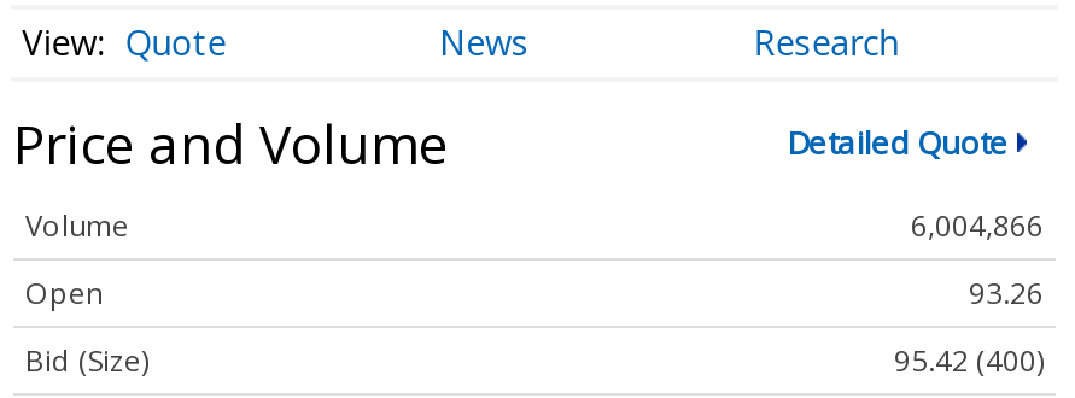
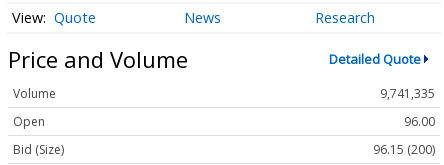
- 6,004,866
+ 9,741,335

- 93.26
+ 96.00

- 95.42 (400)
+ 96.15 (200)
